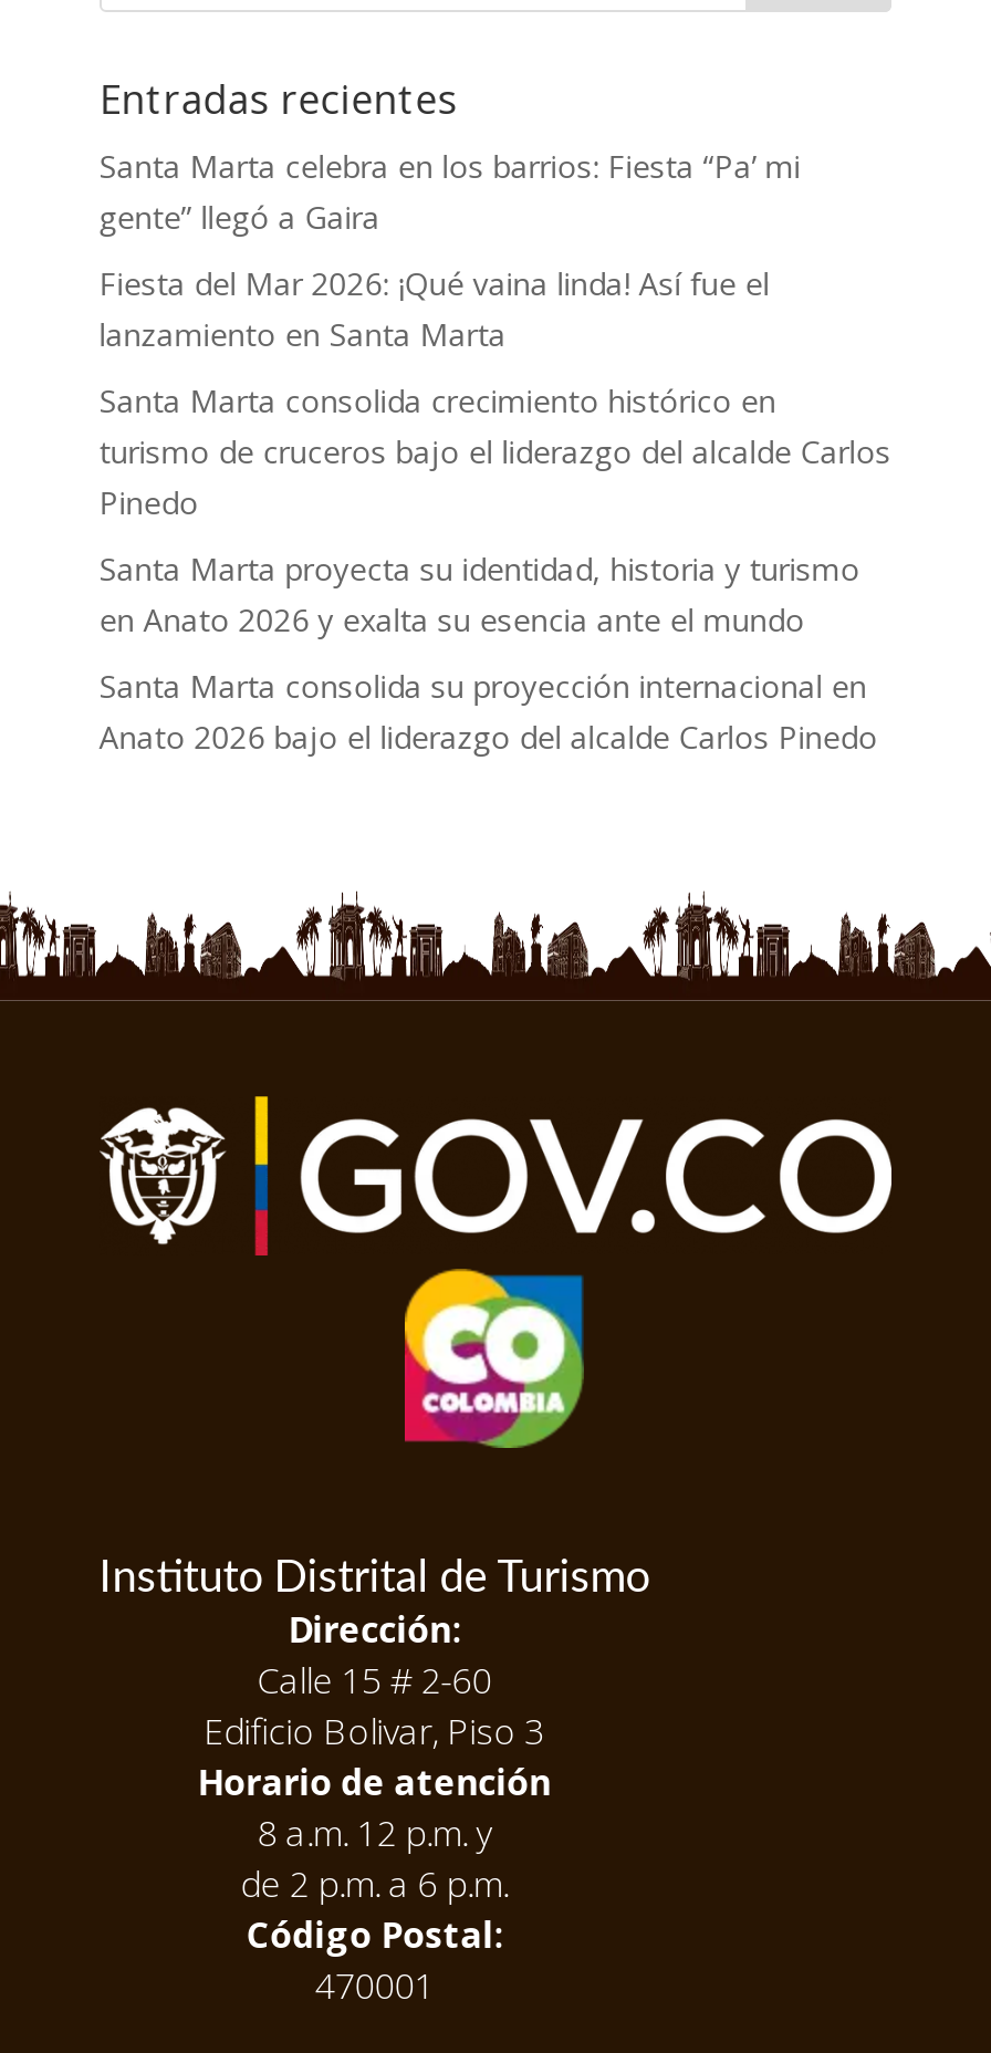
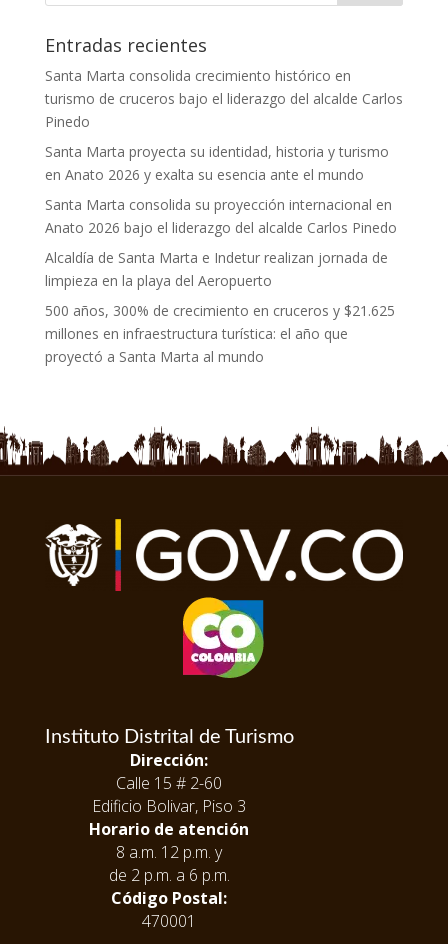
- Santa Marta celebra en los barrios: Fiesta “Pa’ mi
- gente” llegó a Gaira
- Fiesta del Mar 2026: ¡Qué vaina linda! Así fue el
- lanzamiento en Santa Marta

moved up: Santa Marta consolida crecimiento histórico en | turismo de cruceros bajo el liderazgo del alcalde Carlos | Pinedo | Santa Marta proyecta su identidad, historia y turismo | en Anato 2026 y exalta su esencia ante el mundo | Santa Marta consolida su proyección internacional en | Anato 2026 bajo el liderazgo del alcalde Carlos Pinedo

+ Alcaldía de Santa Marta e Indetur realizan jornada de
+ limpieza en la playa del Aeropuerto
+ 500 años, 300% de crecimiento en cruceros y $21.625
+ millones en infraestructura turística: el año que
+ proyectó a Santa Marta al mundo
